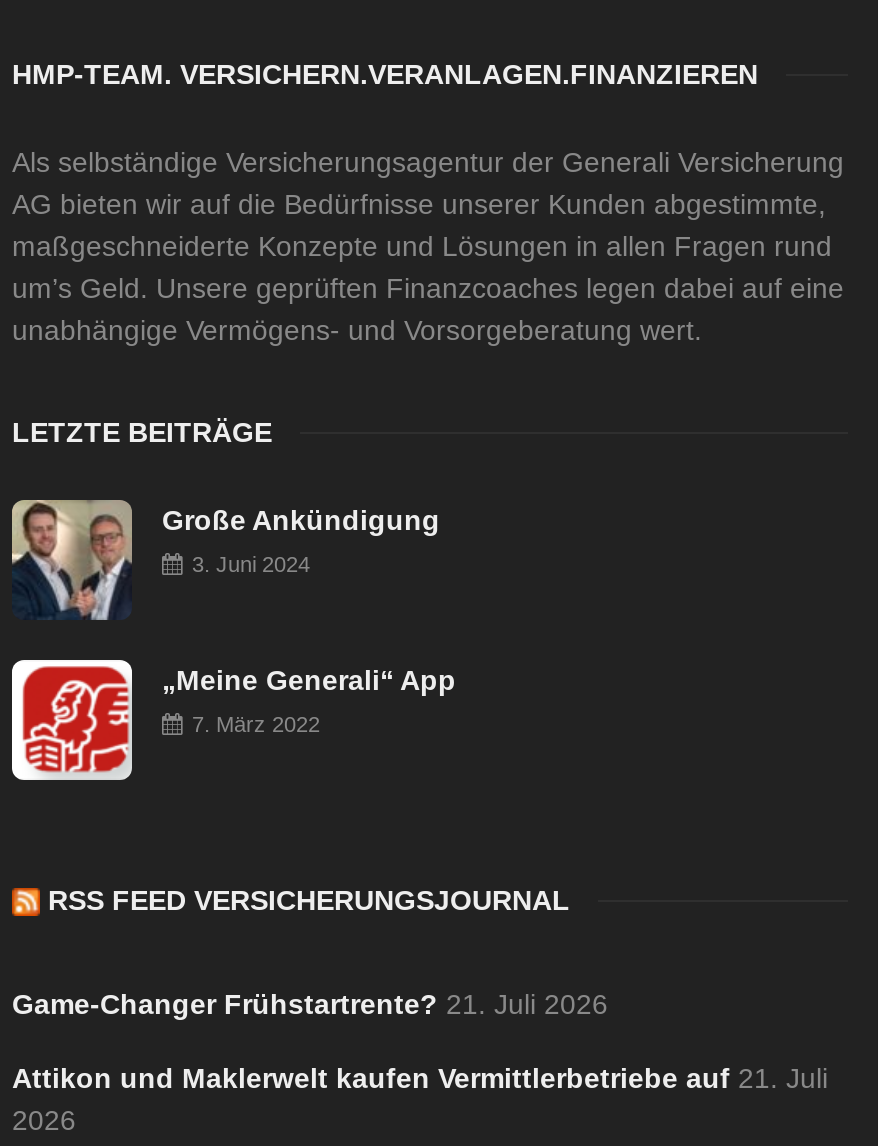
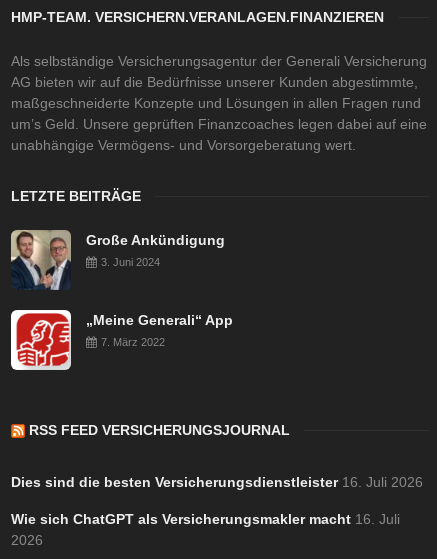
- Game-Changer Frühstartrente? 21. Juli 2026
+ Dies sind die besten Versicherungsdienstleister 16. Juli 2026

- Attikon und Maklerwelt kaufen Vermittlerbetriebe auf 21. Juli
+ Wie sich ChatGPT als Versicherungsmakler macht 16. Juli
